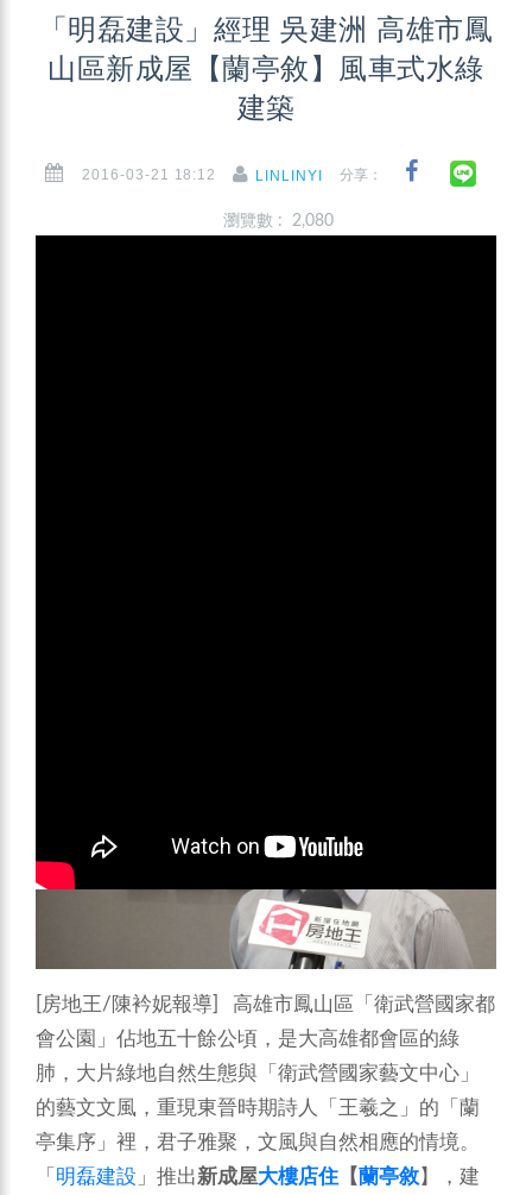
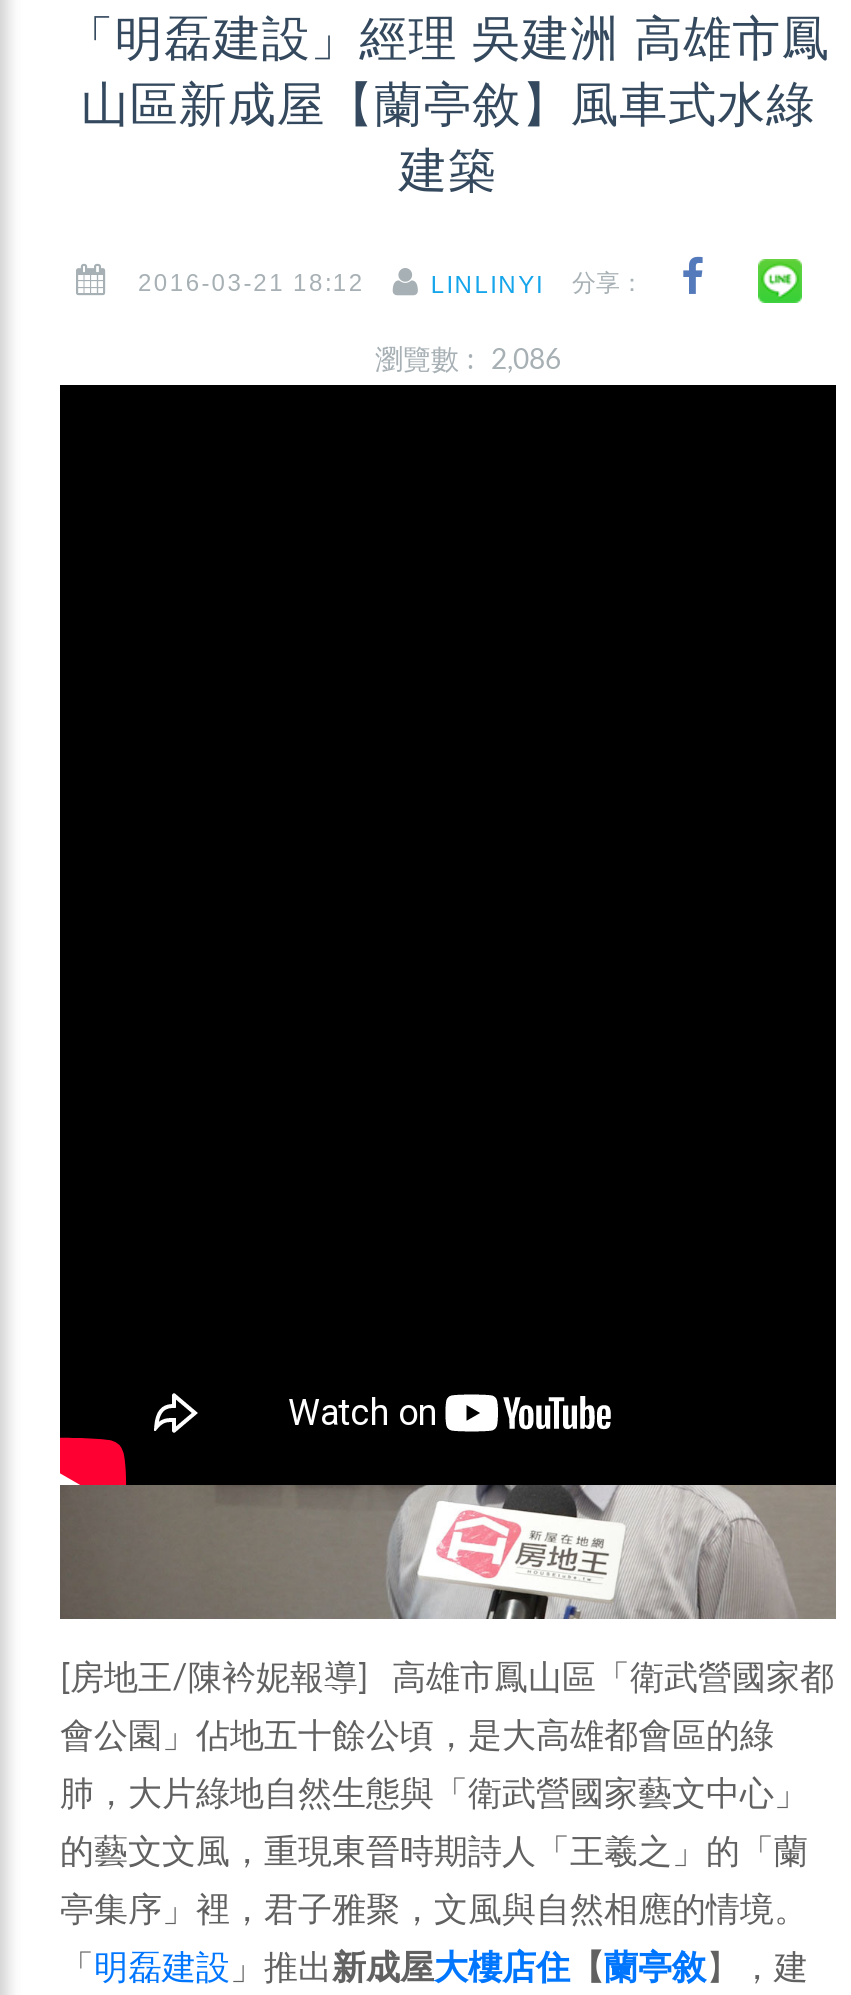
- 瀏覽數 : 2,080
+ 瀏覽數 : 2,086
